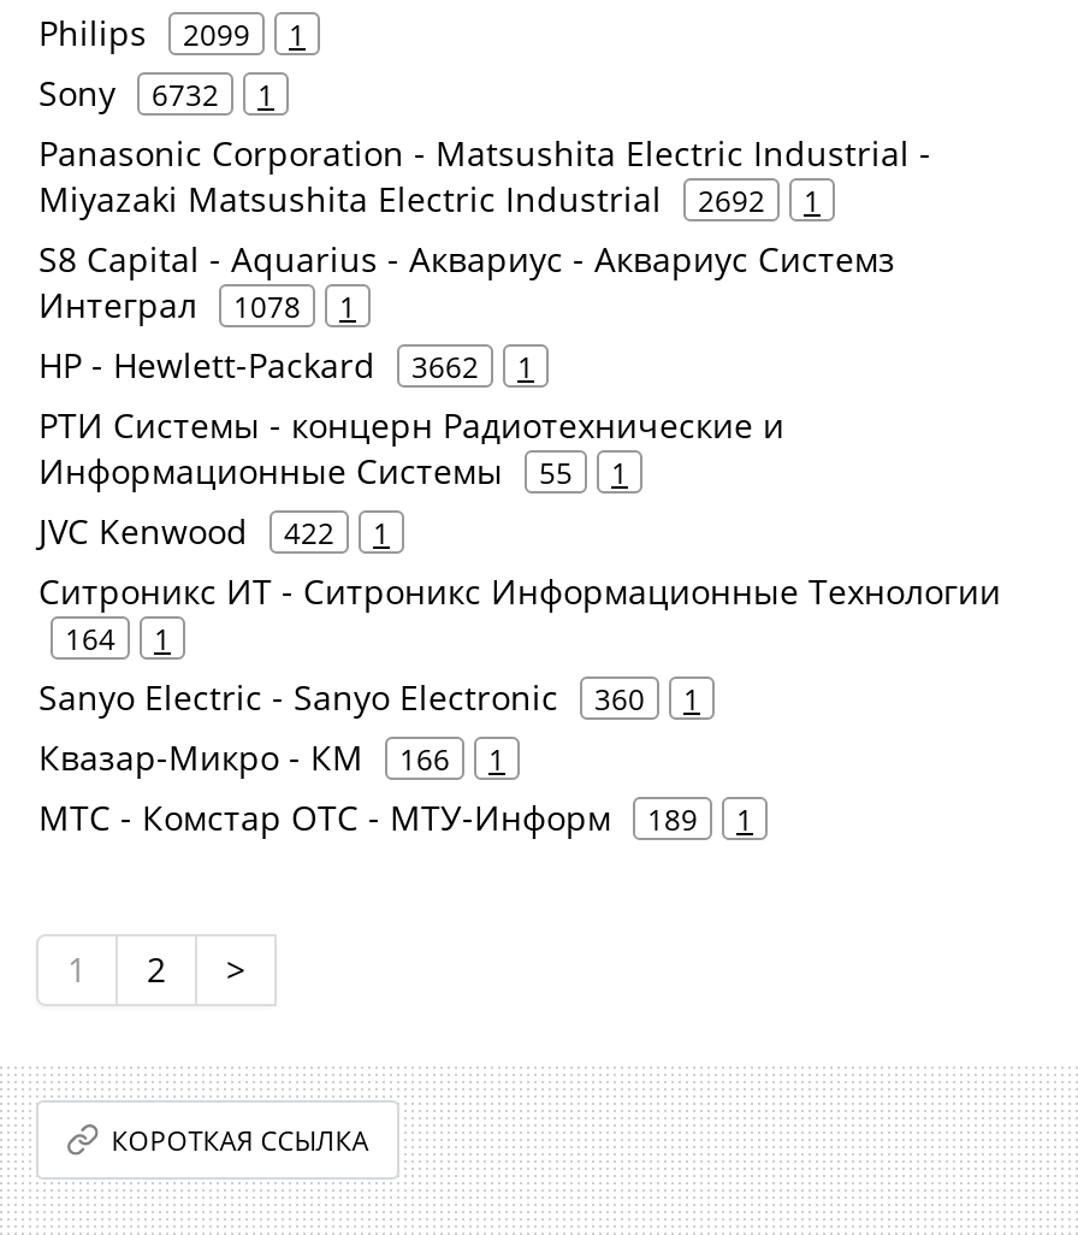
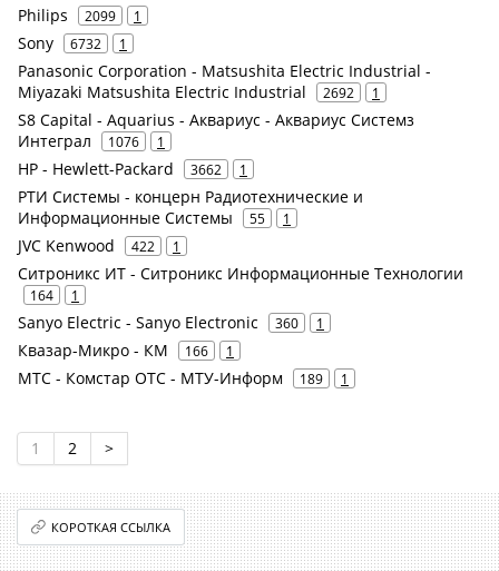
- Интеграл 1078 1
+ Интеграл 1076 1
